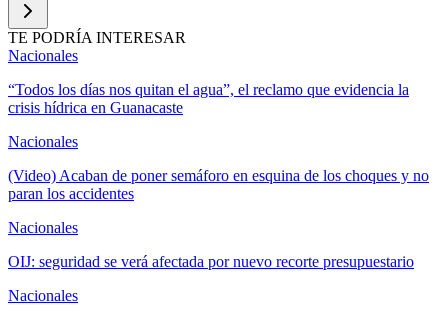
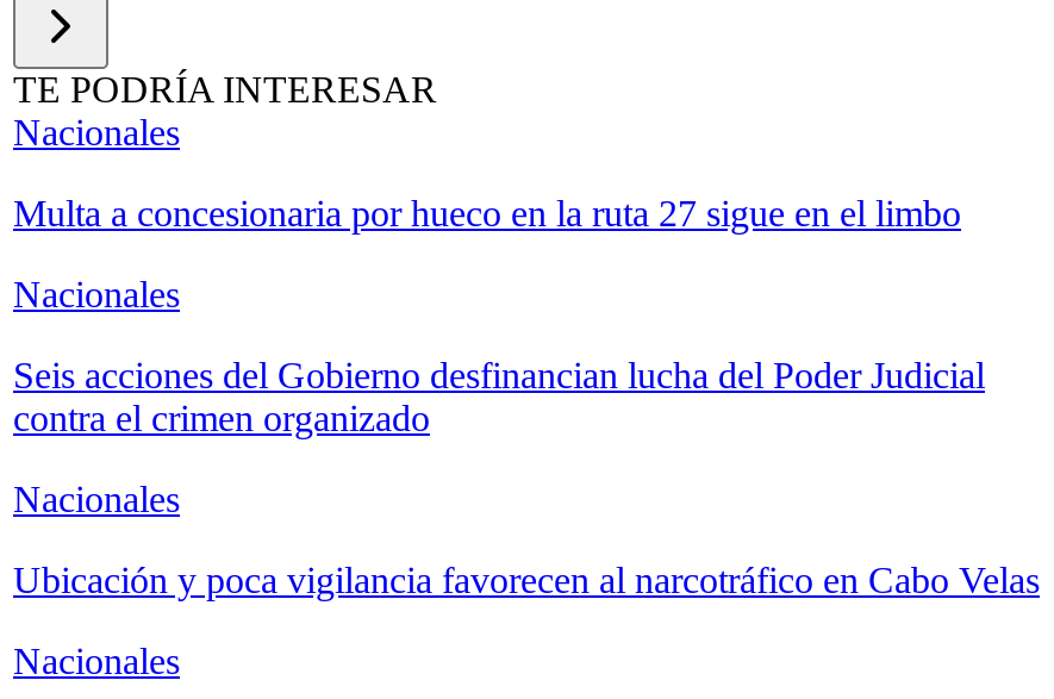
- “Todos los días nos quitan el agua”, el reclamo que evidencia la
- crisis hídrica en Guanacaste
+ Multa a concesionaria por hueco en la ruta 27 sigue en el limbo

- (Video) Acaban de poner semáforo en esquina de los choques y no
- paran los accidentes
+ Seis acciones del Gobierno desfinancian lucha del Poder Judicial
+ contra el crimen organizado

- OIJ: seguridad se verá afectada por nuevo recorte presupuestario
+ Ubicación y poca vigilancia favorecen al narcotráfico en Cabo Velas
